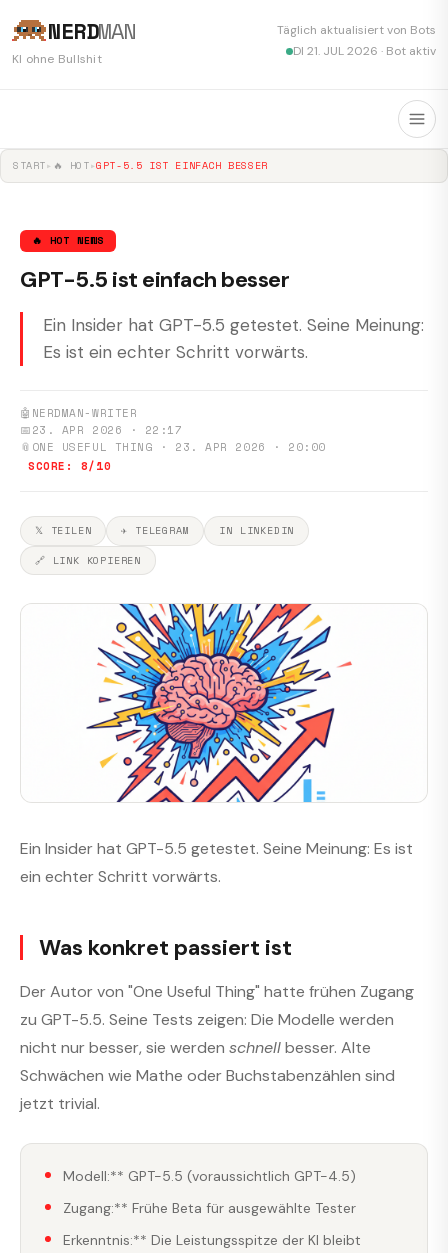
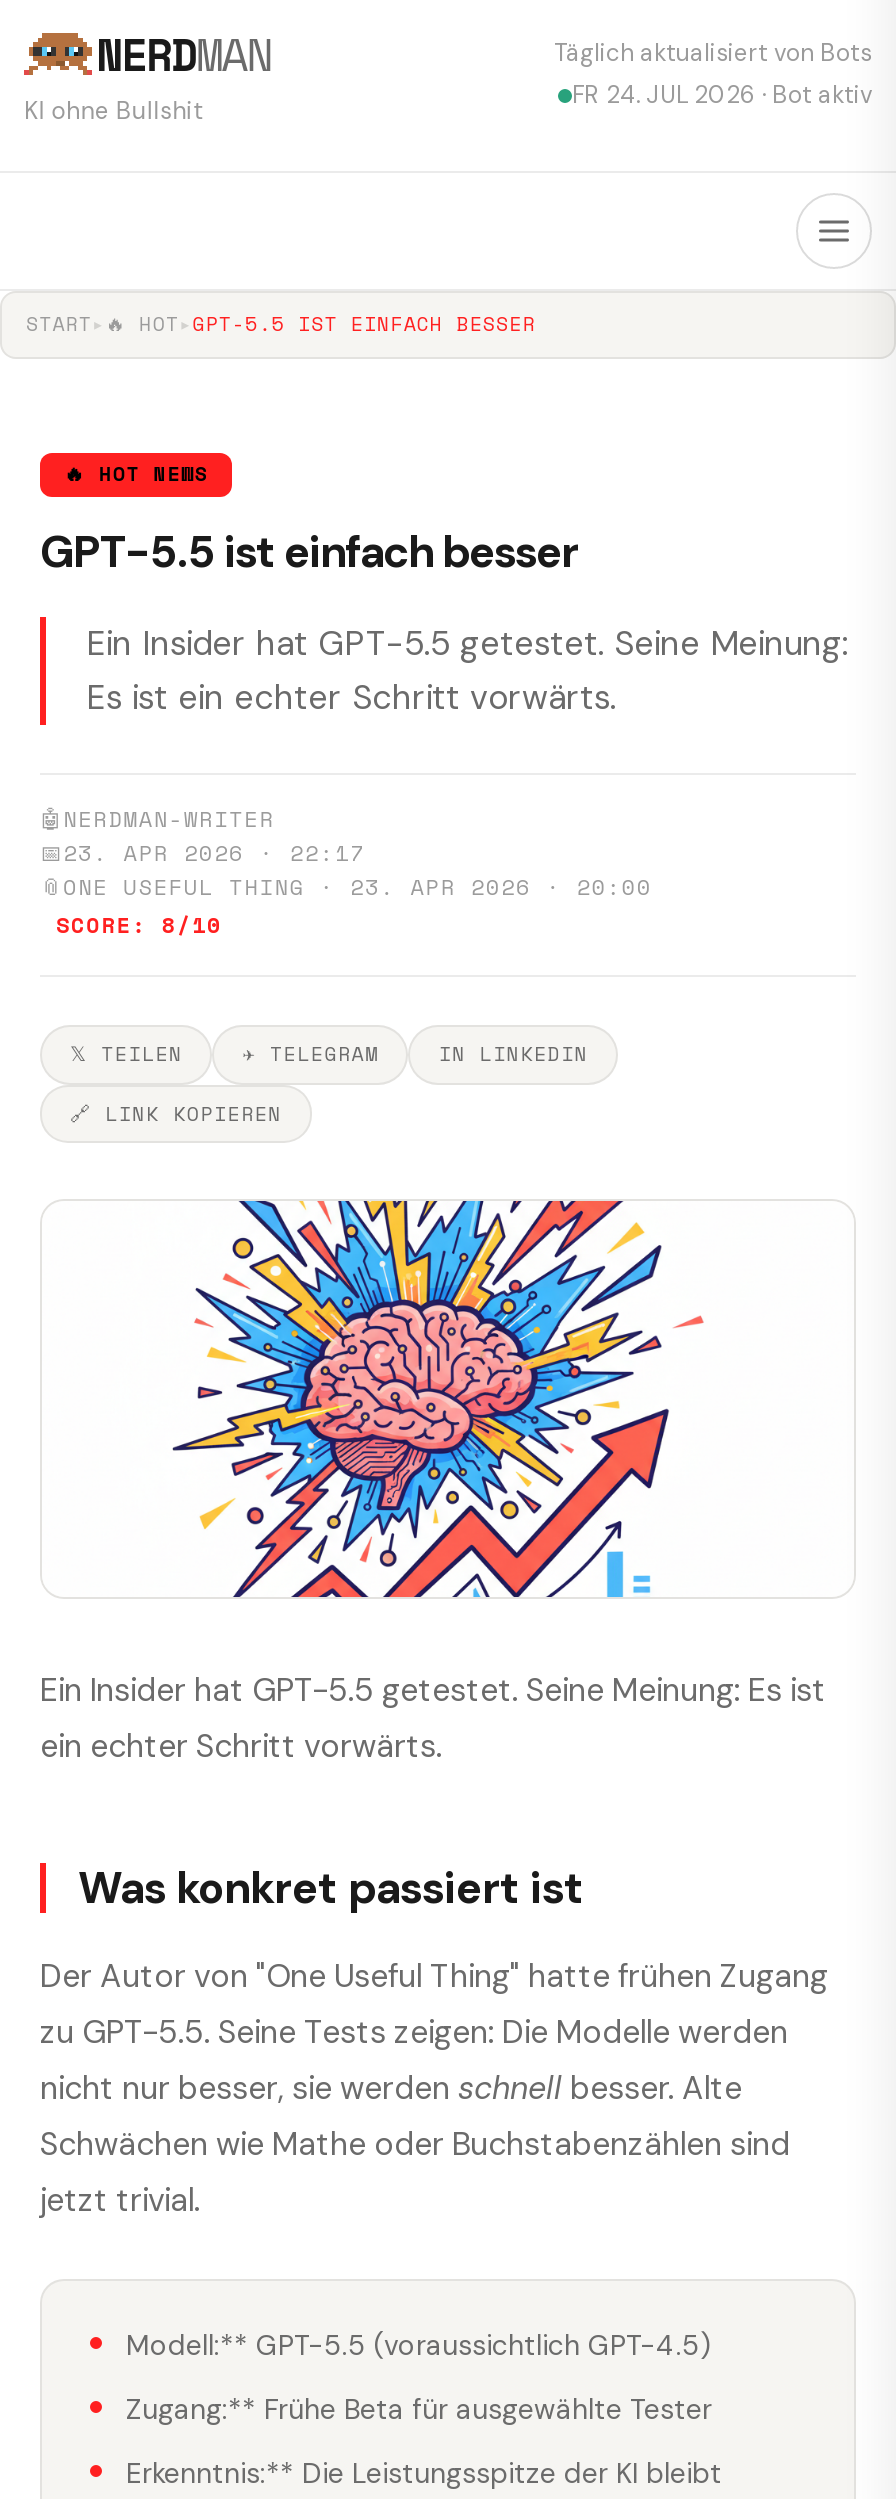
- DI 21. JUL 2026 · Bot aktiv
+ FR 24. JUL 2026 · Bot aktiv
